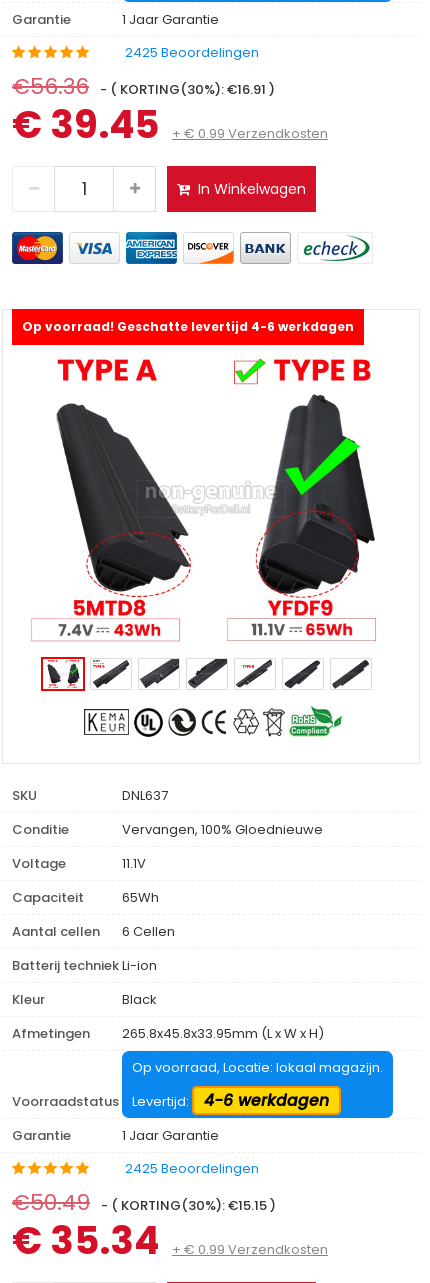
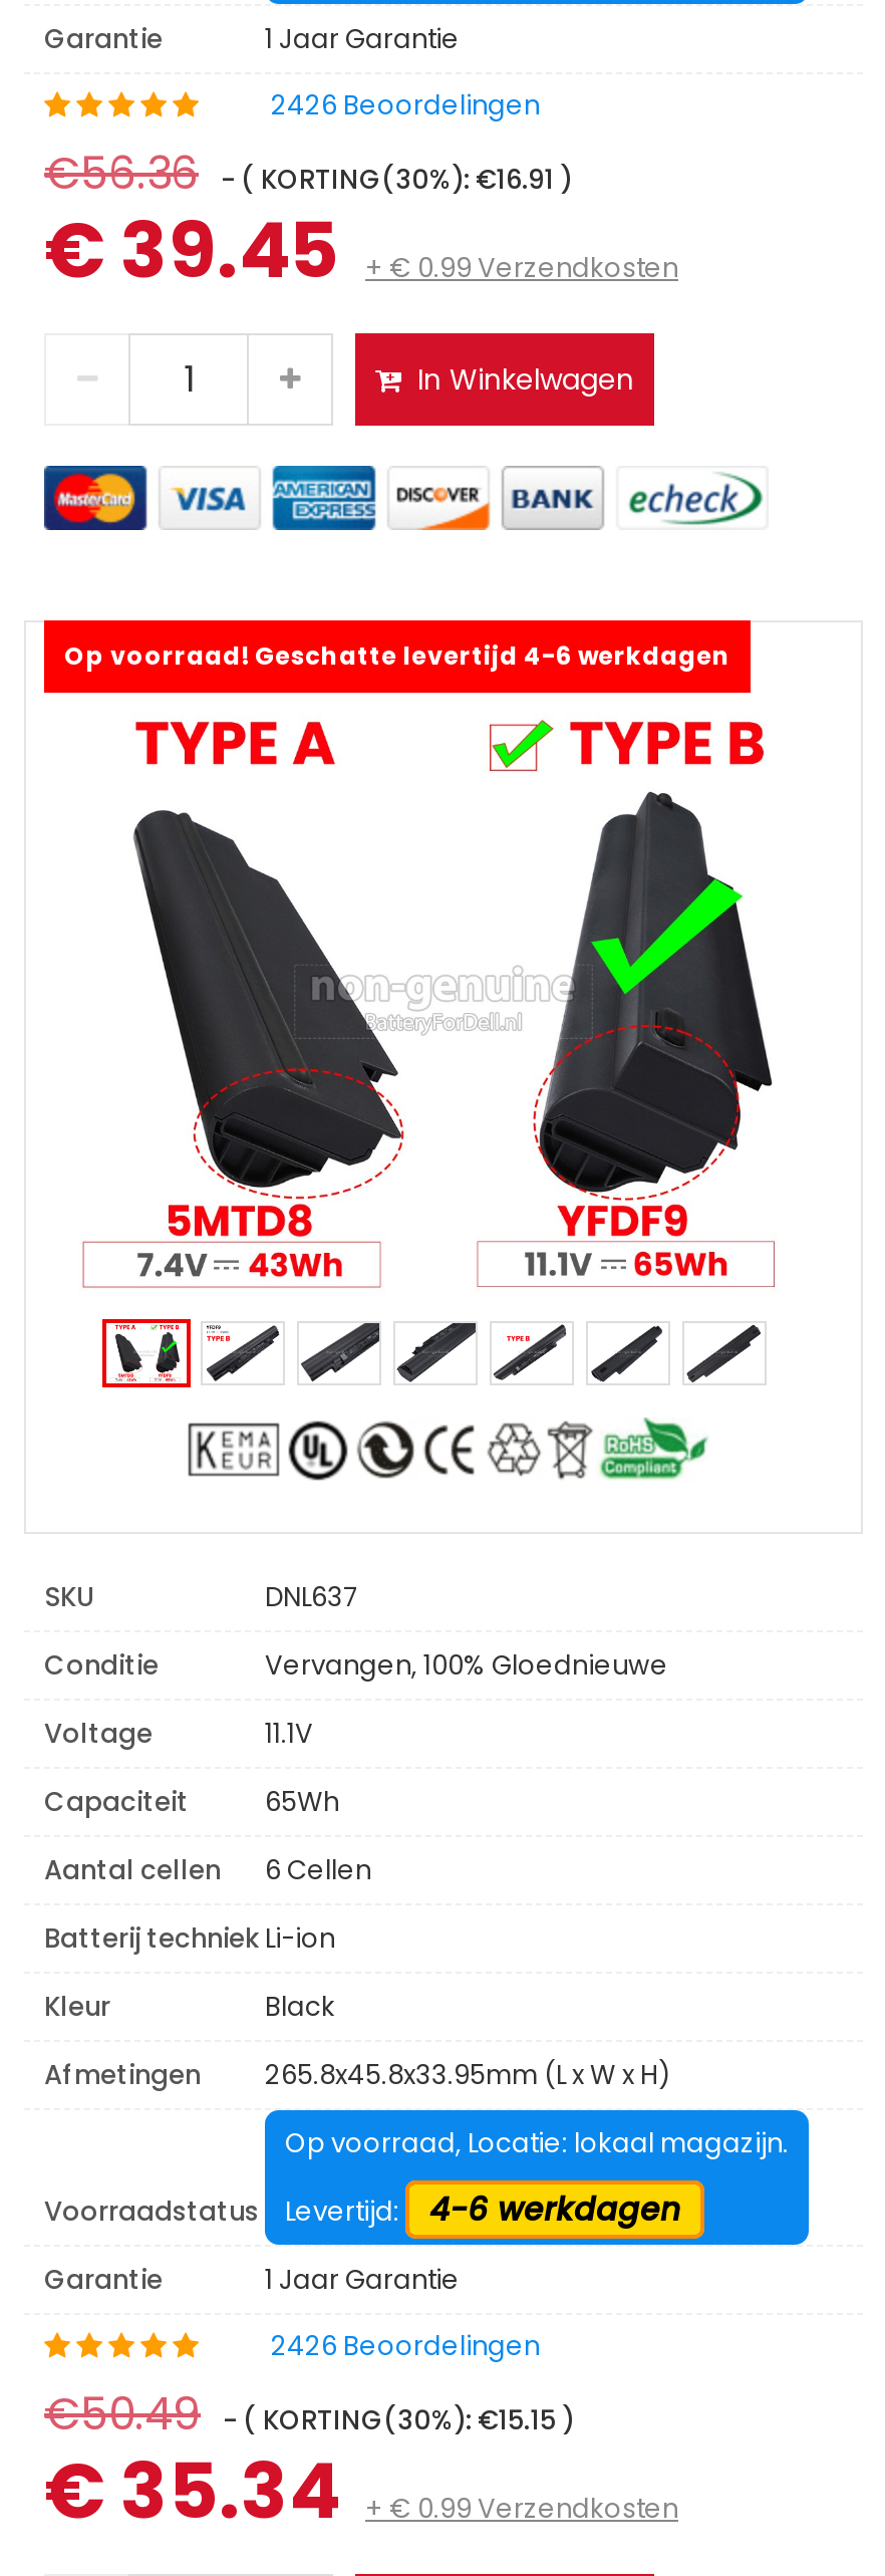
- 2425 Beoordelingen
+ 2426 Beoordelingen

- 2425 Beoordelingen
+ 2426 Beoordelingen
